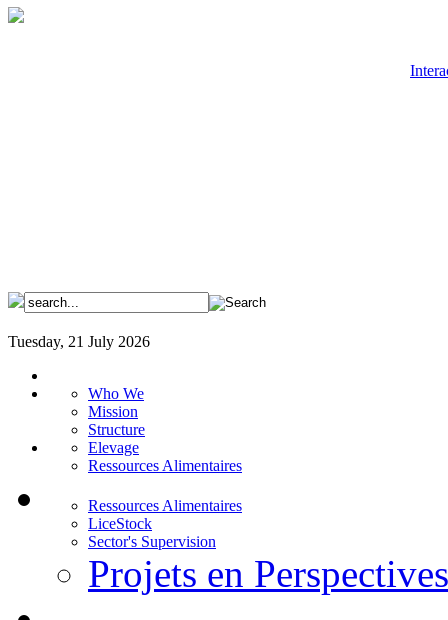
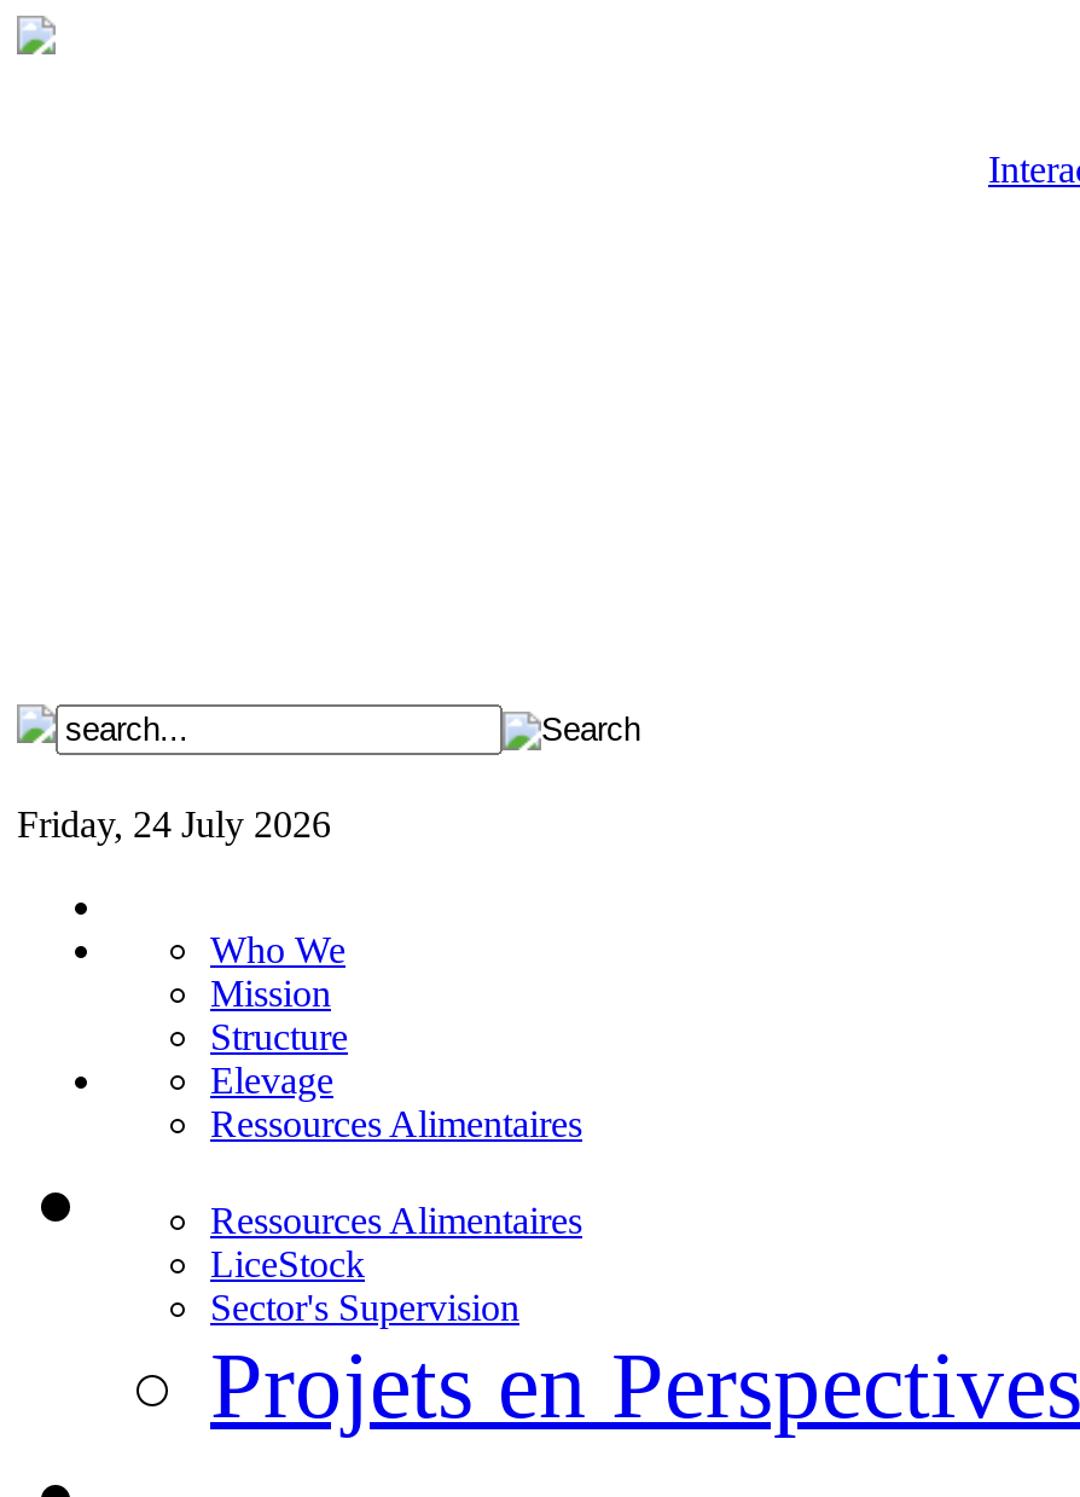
- Tuesday, 21 July 2026
+ Friday, 24 July 2026
